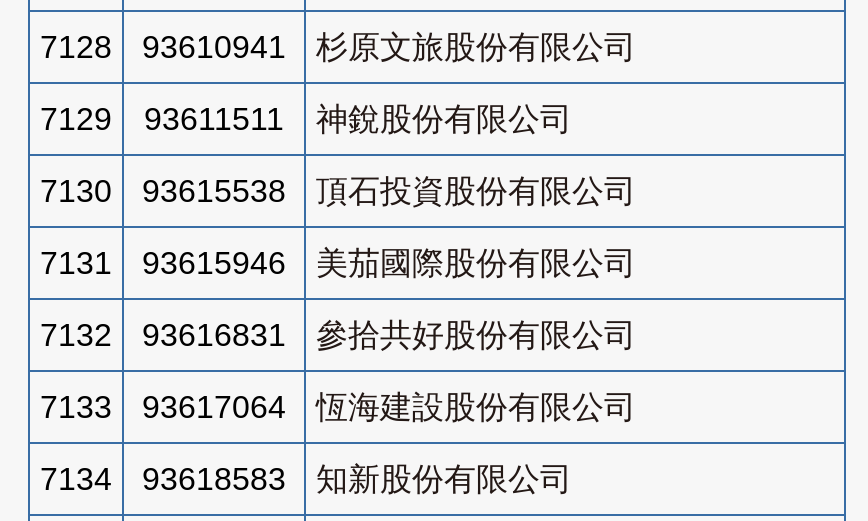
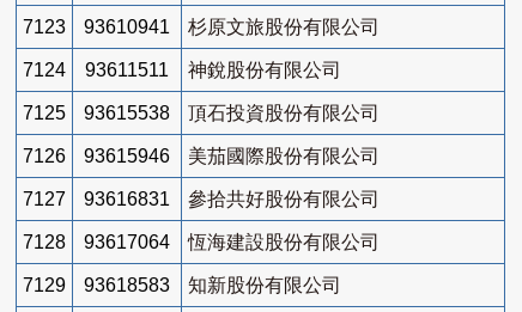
- 7128 93610941 杉原文旅股份有限公司
+ 7123 93610941 杉原文旅股份有限公司

- 7129 93611511 神銳股份有限公司
+ 7124 93611511 神銳股份有限公司

- 7130 93615538 頂石投資股份有限公司
+ 7125 93615538 頂石投資股份有限公司

- 7131 93615946 美茄國際股份有限公司
+ 7126 93615946 美茄國際股份有限公司

- 7132 93616831 參拾共好股份有限公司
+ 7127 93616831 參拾共好股份有限公司

- 7133 93617064 恆海建設股份有限公司
+ 7128 93617064 恆海建設股份有限公司

- 7134 93618583 知新股份有限公司
+ 7129 93618583 知新股份有限公司
